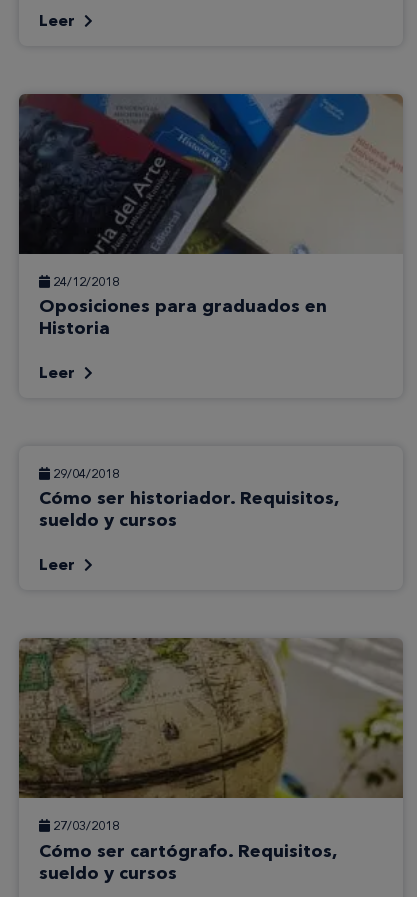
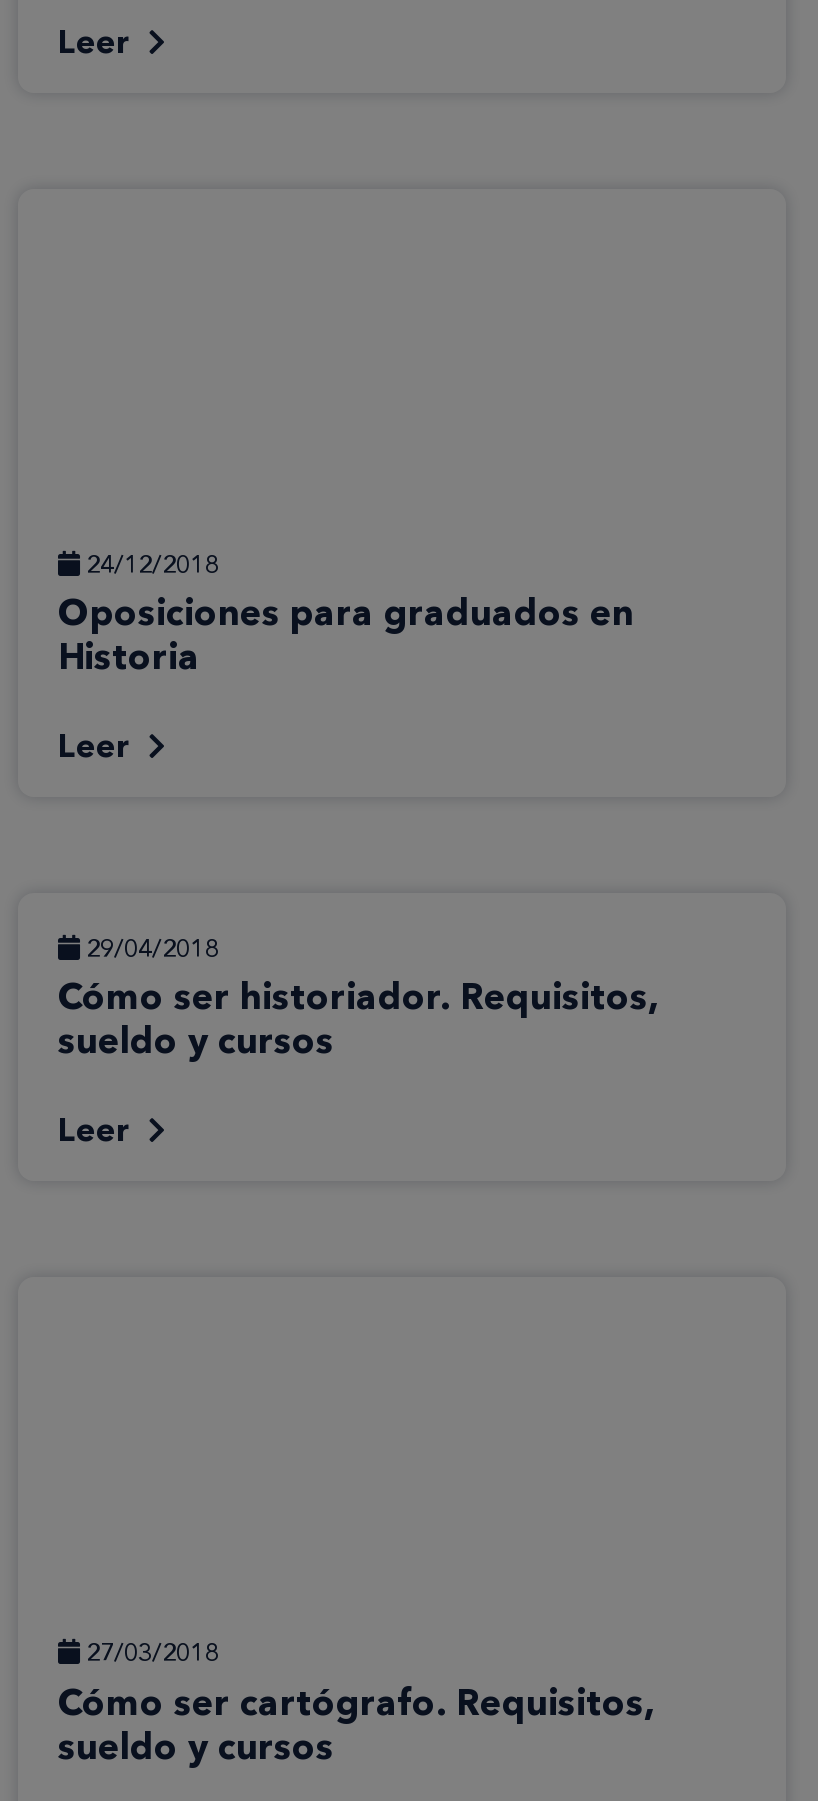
- [image]

- [image]
